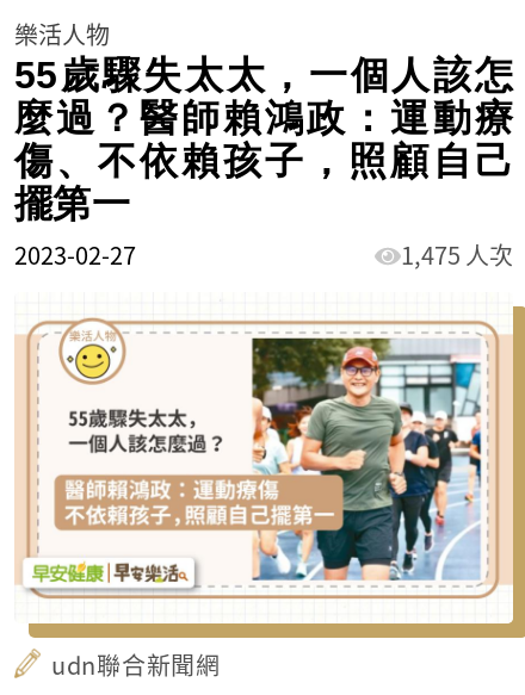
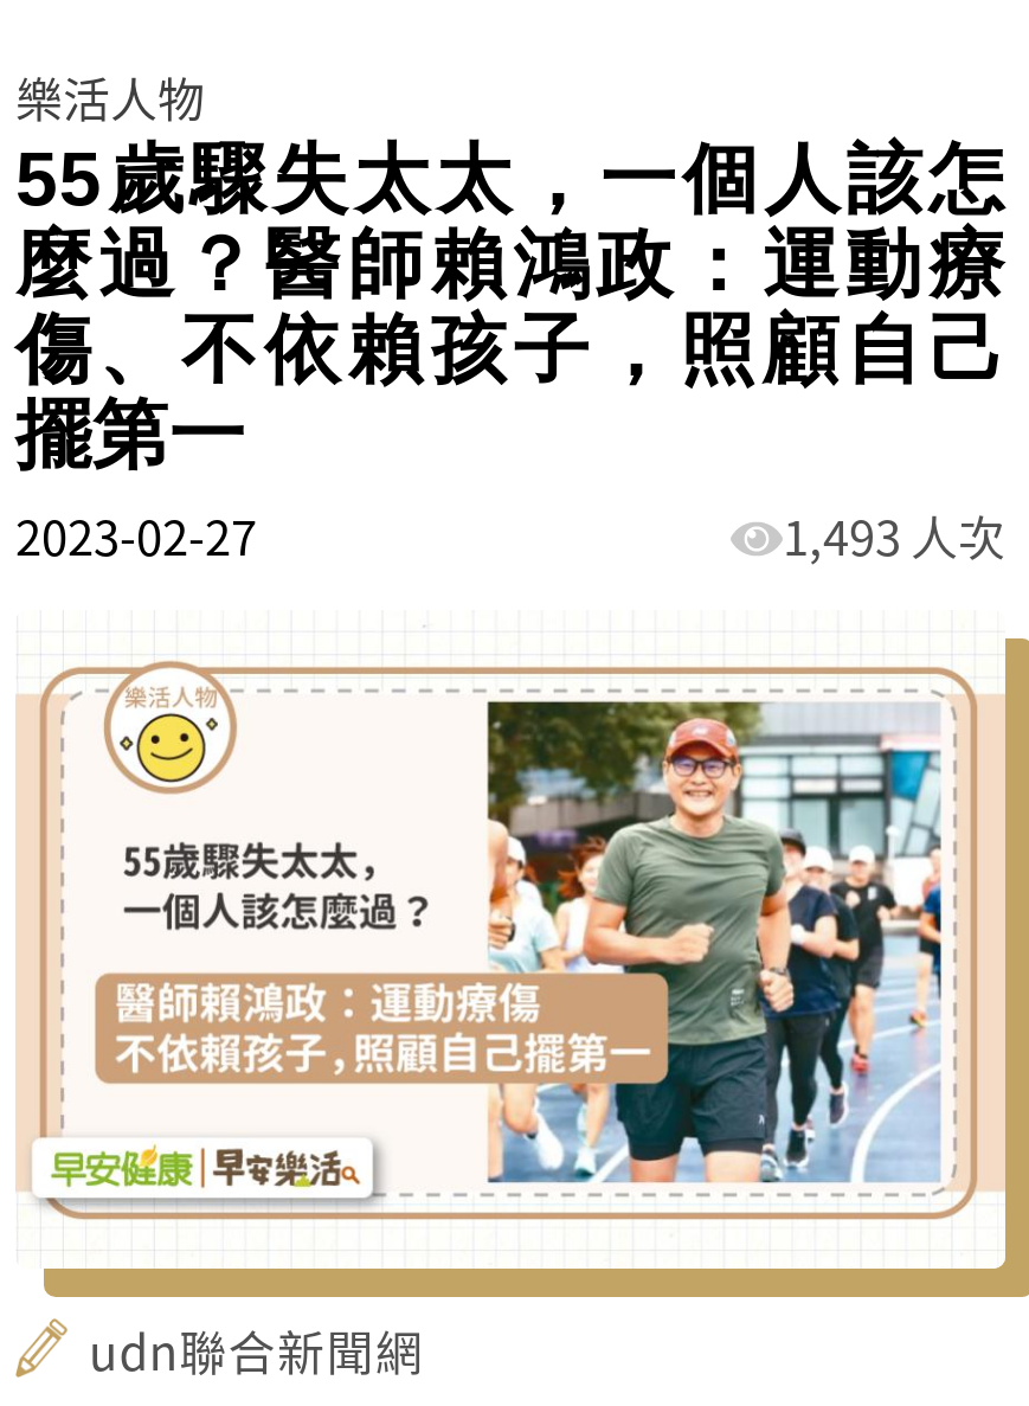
- 1,475 人次
+ 1,493 人次
